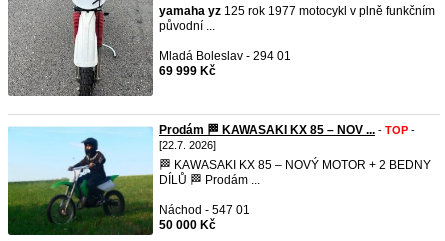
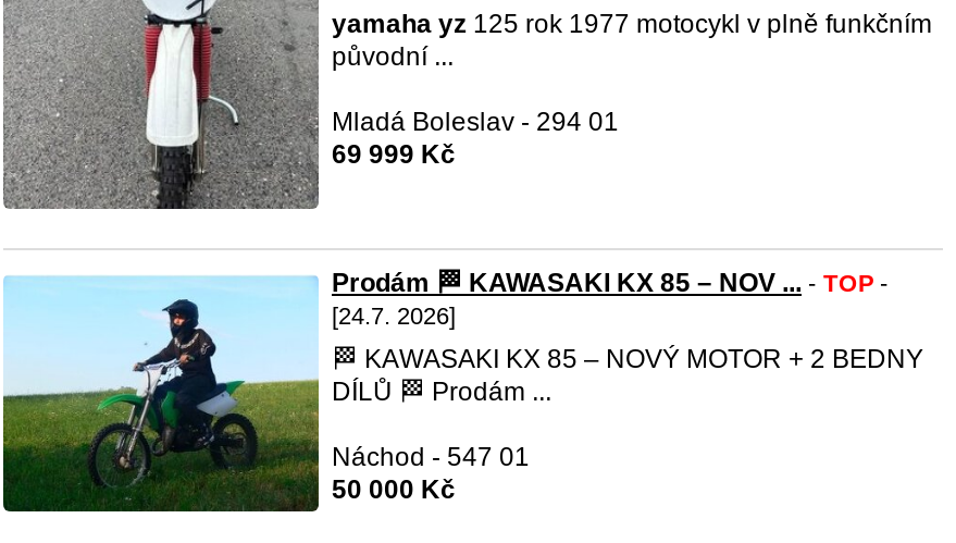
- [22.7. 2026]
+ [24.7. 2026]
